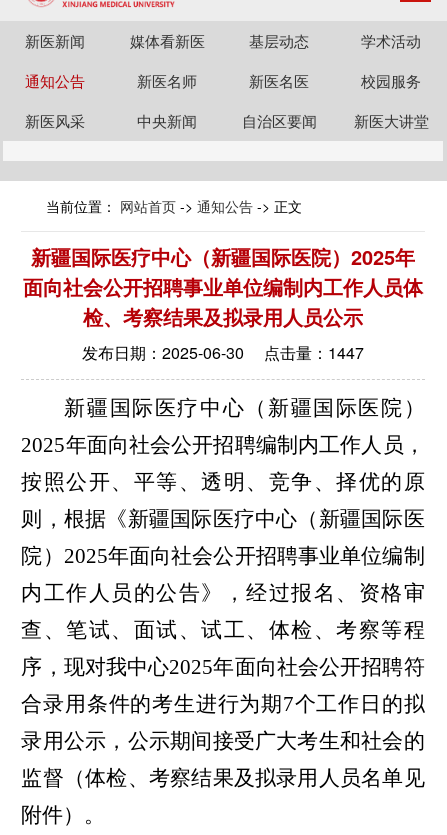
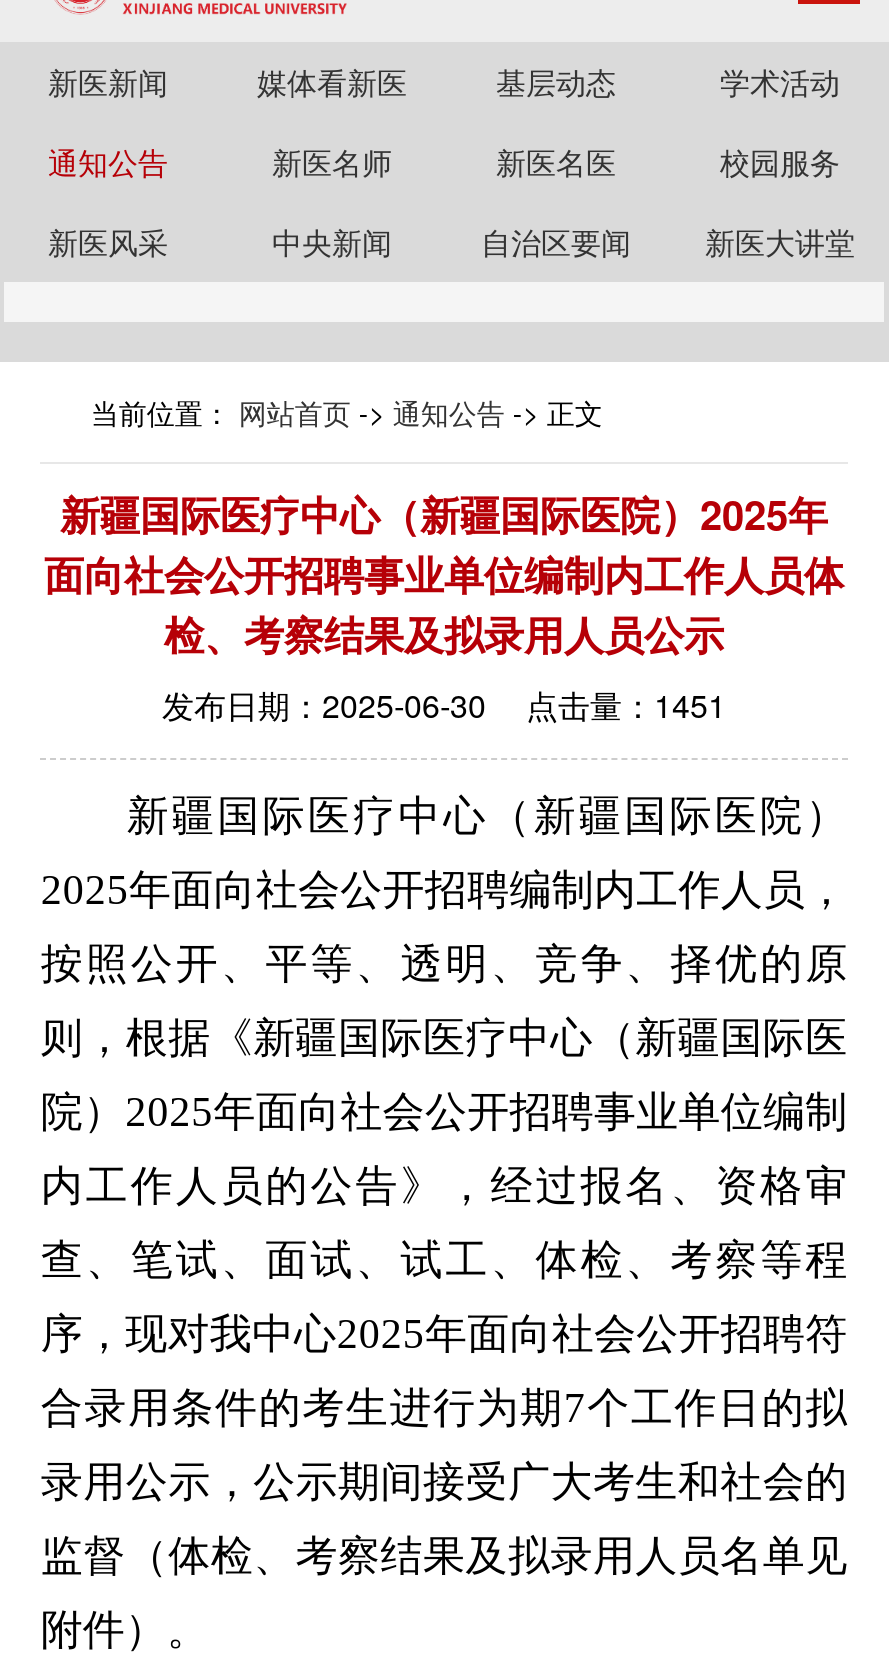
- 发布日期：2025-06-30 点击量：1447
+ 发布日期：2025-06-30 点击量：1451
